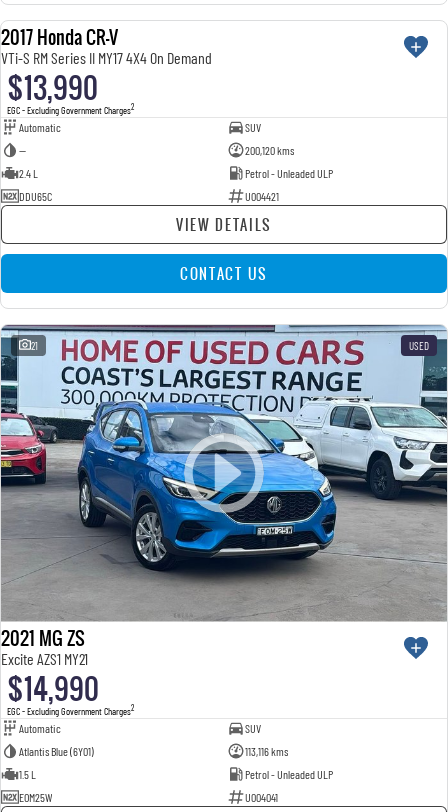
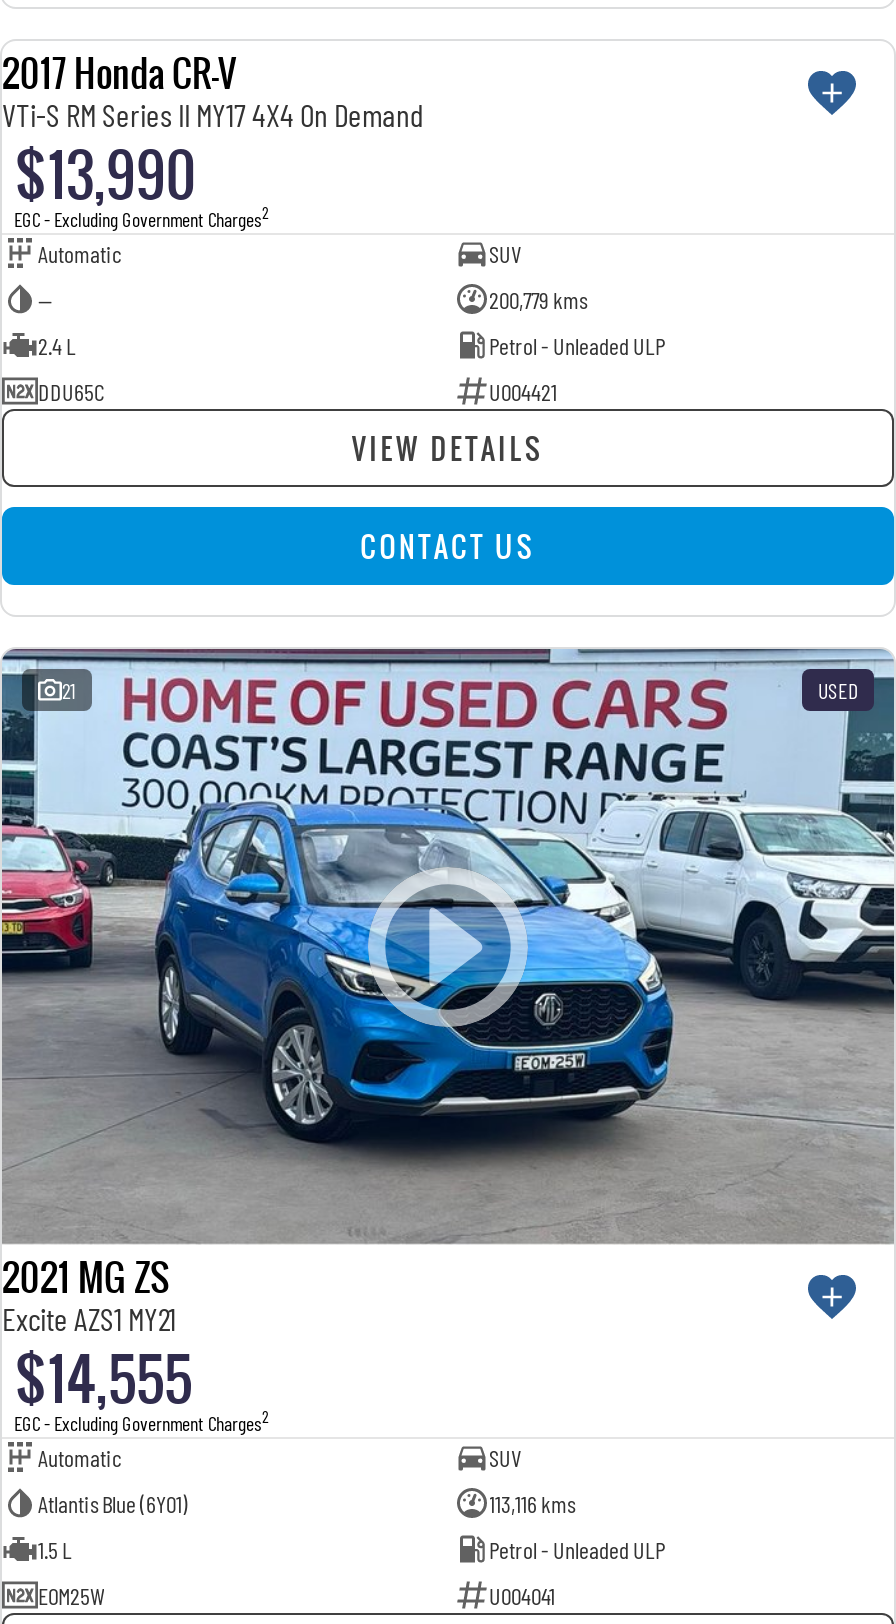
- 200,120 kms
+ 200,779 kms

- $14,990
+ $14,555
